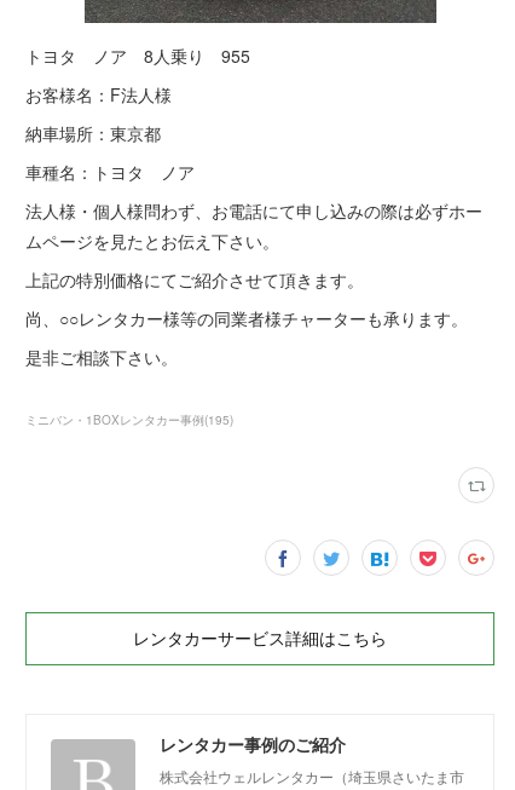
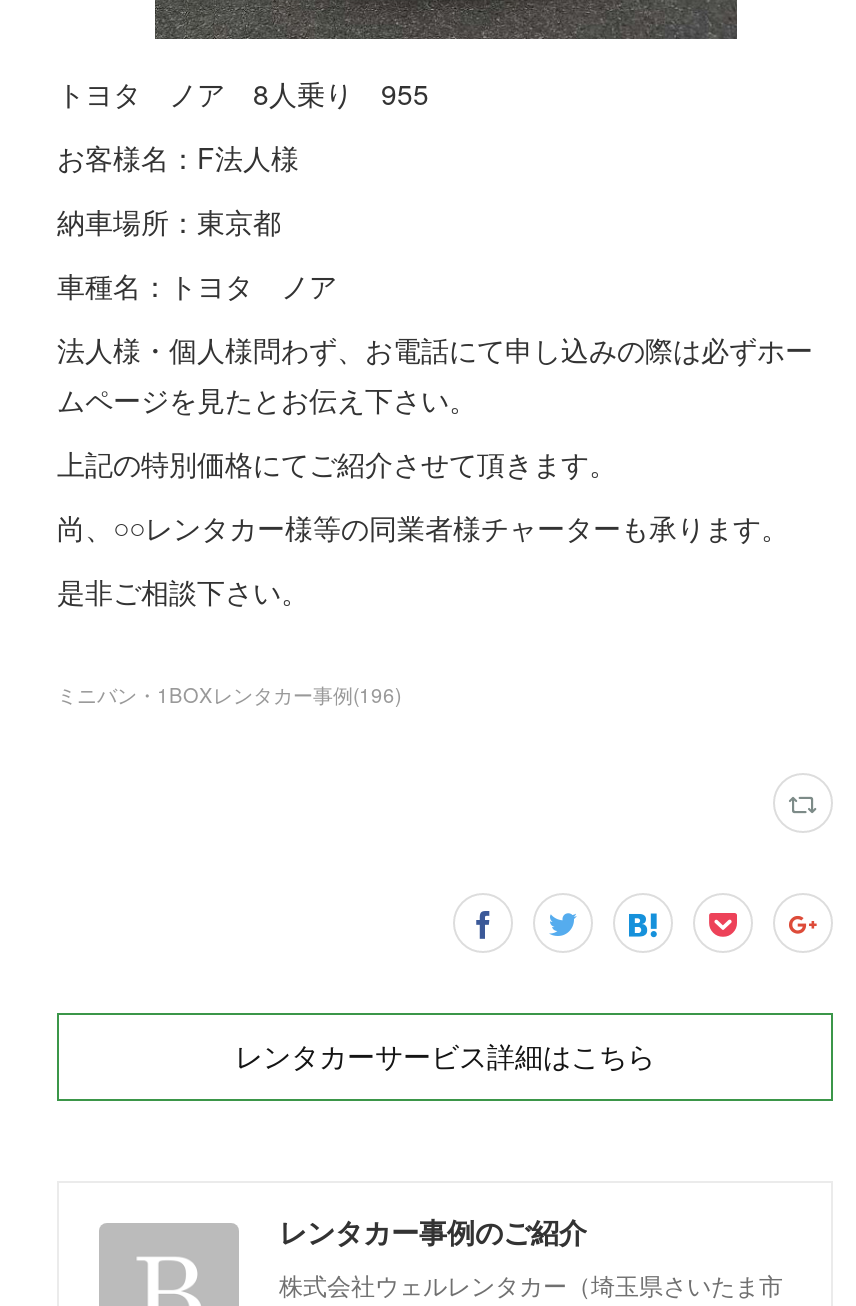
- ミニバン・1BOXレンタカー事例(195)
+ ミニバン・1BOXレンタカー事例(196)
